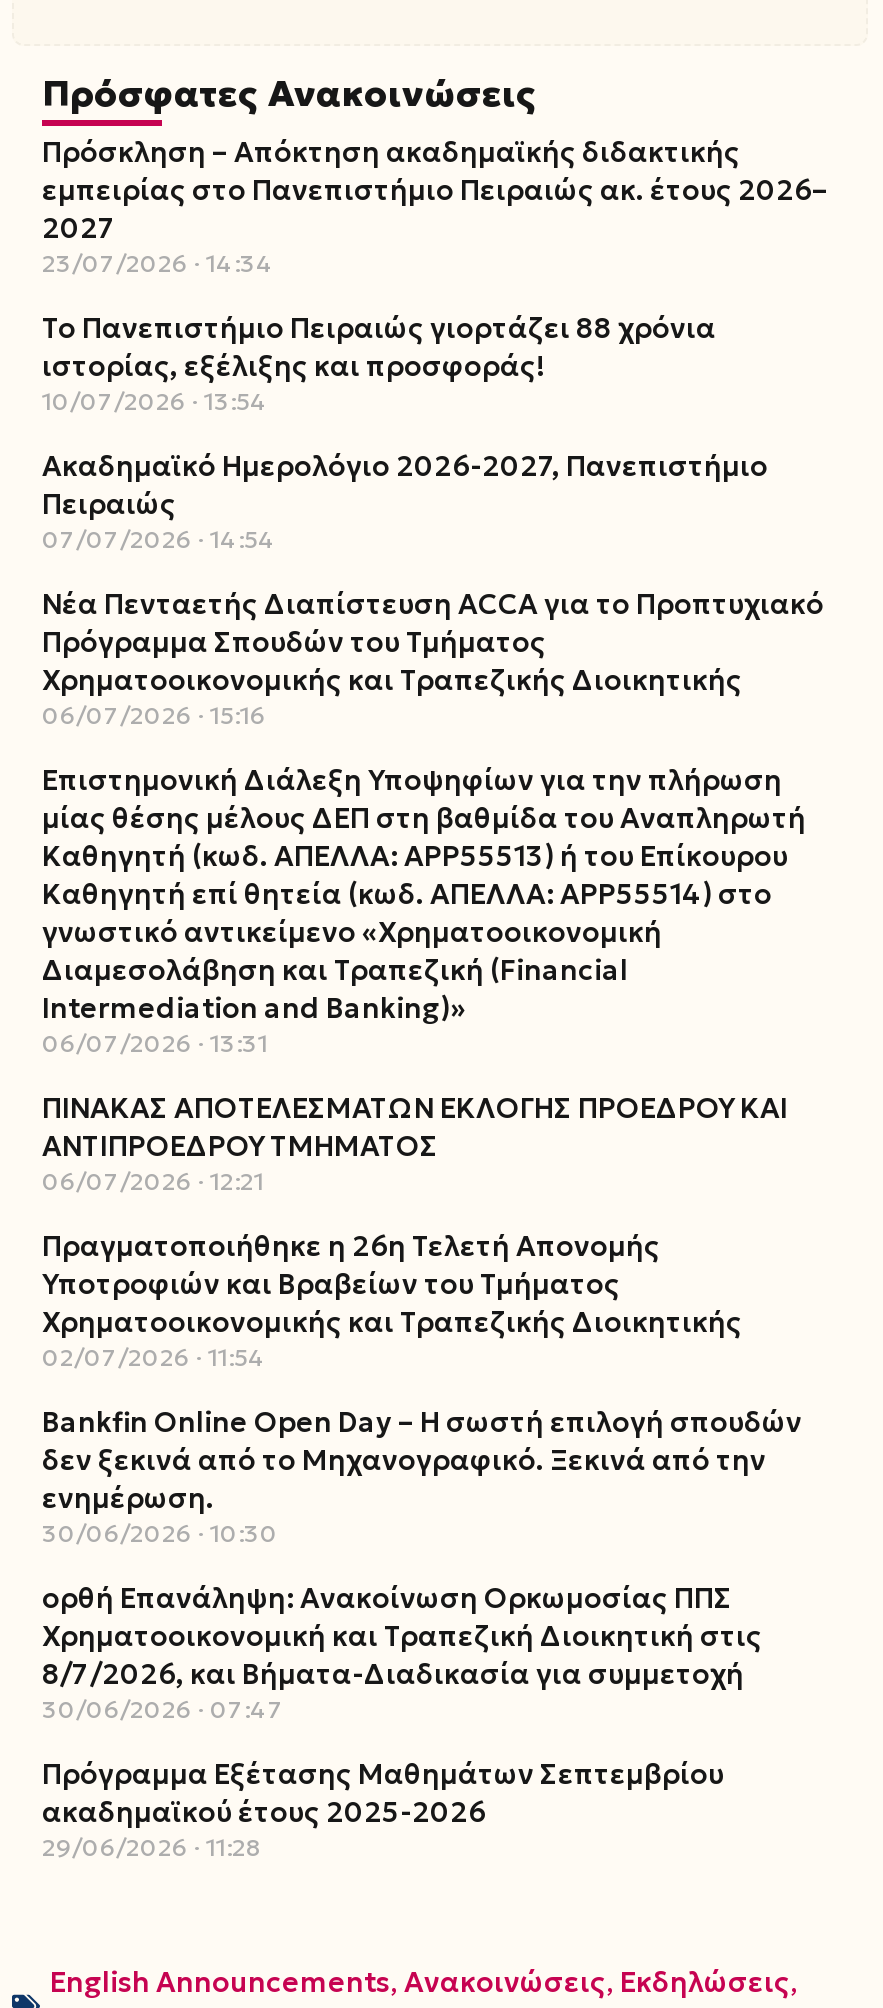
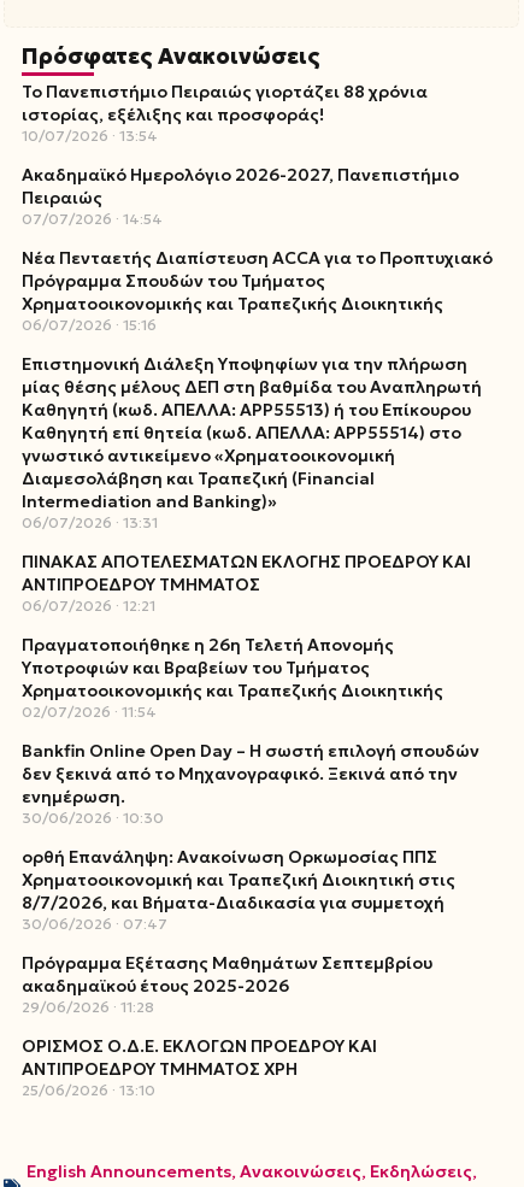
- Πρόσκληση – Απόκτηση ακαδημαϊκής διδακτικής
- εμπειρίας στο Πανεπιστήμιο Πειραιώς ακ. έτους 2026–
- 2027
- 23/07/2026 14:34

moved up: Το Πανεπιστήμιο Πειραιώς γιορτάζει 88 χρόνια | ιστορίας, εξέλιξης και προσφοράς! | 10/07/2026 13:54 | ... | ακαδημαϊκού έτους 2025-2026 | 29/06/2026 11:28

+ ΟΡΙΣΜΟΣ Ο.Δ.Ε. ΕΚΛΟΓΩΝ ΠΡΟΕΔΡΟΥ ΚΑΙ
+ ΑΝΤΙΠΡΟΕΔΡΟΥ ΤΜΗΜΑΤΟΣ ΧΡΗ
+ 25/06/2026 13:10
